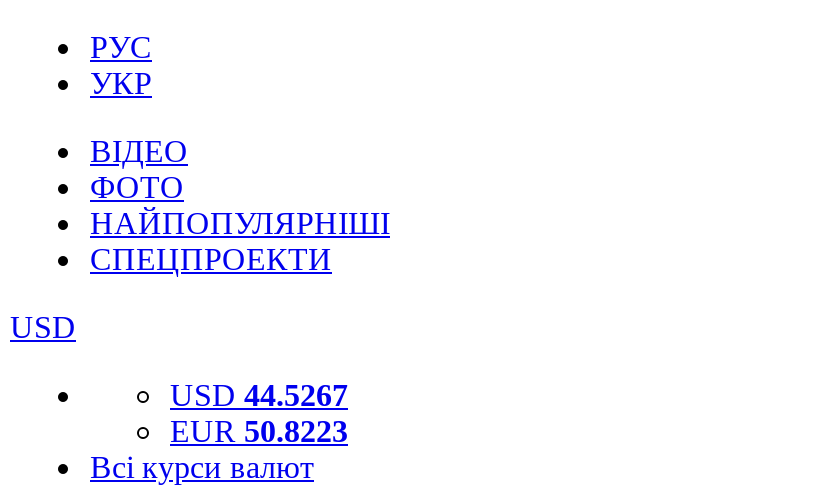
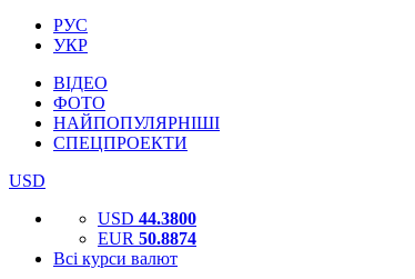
- USD 44.5267
+ USD 44.3800

- EUR 50.8223
+ EUR 50.8874
